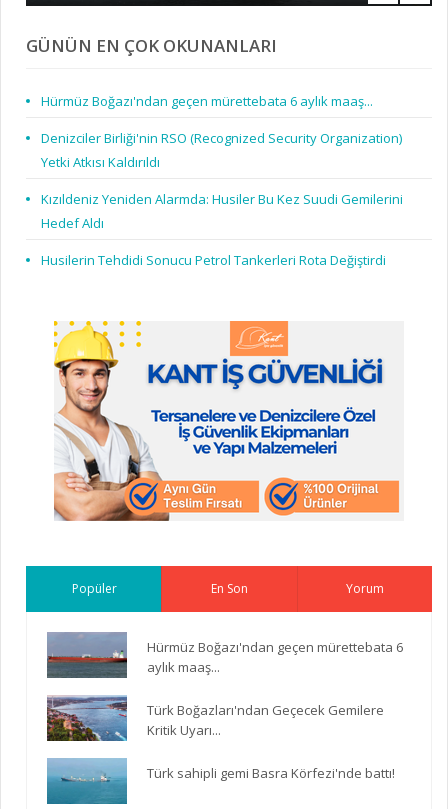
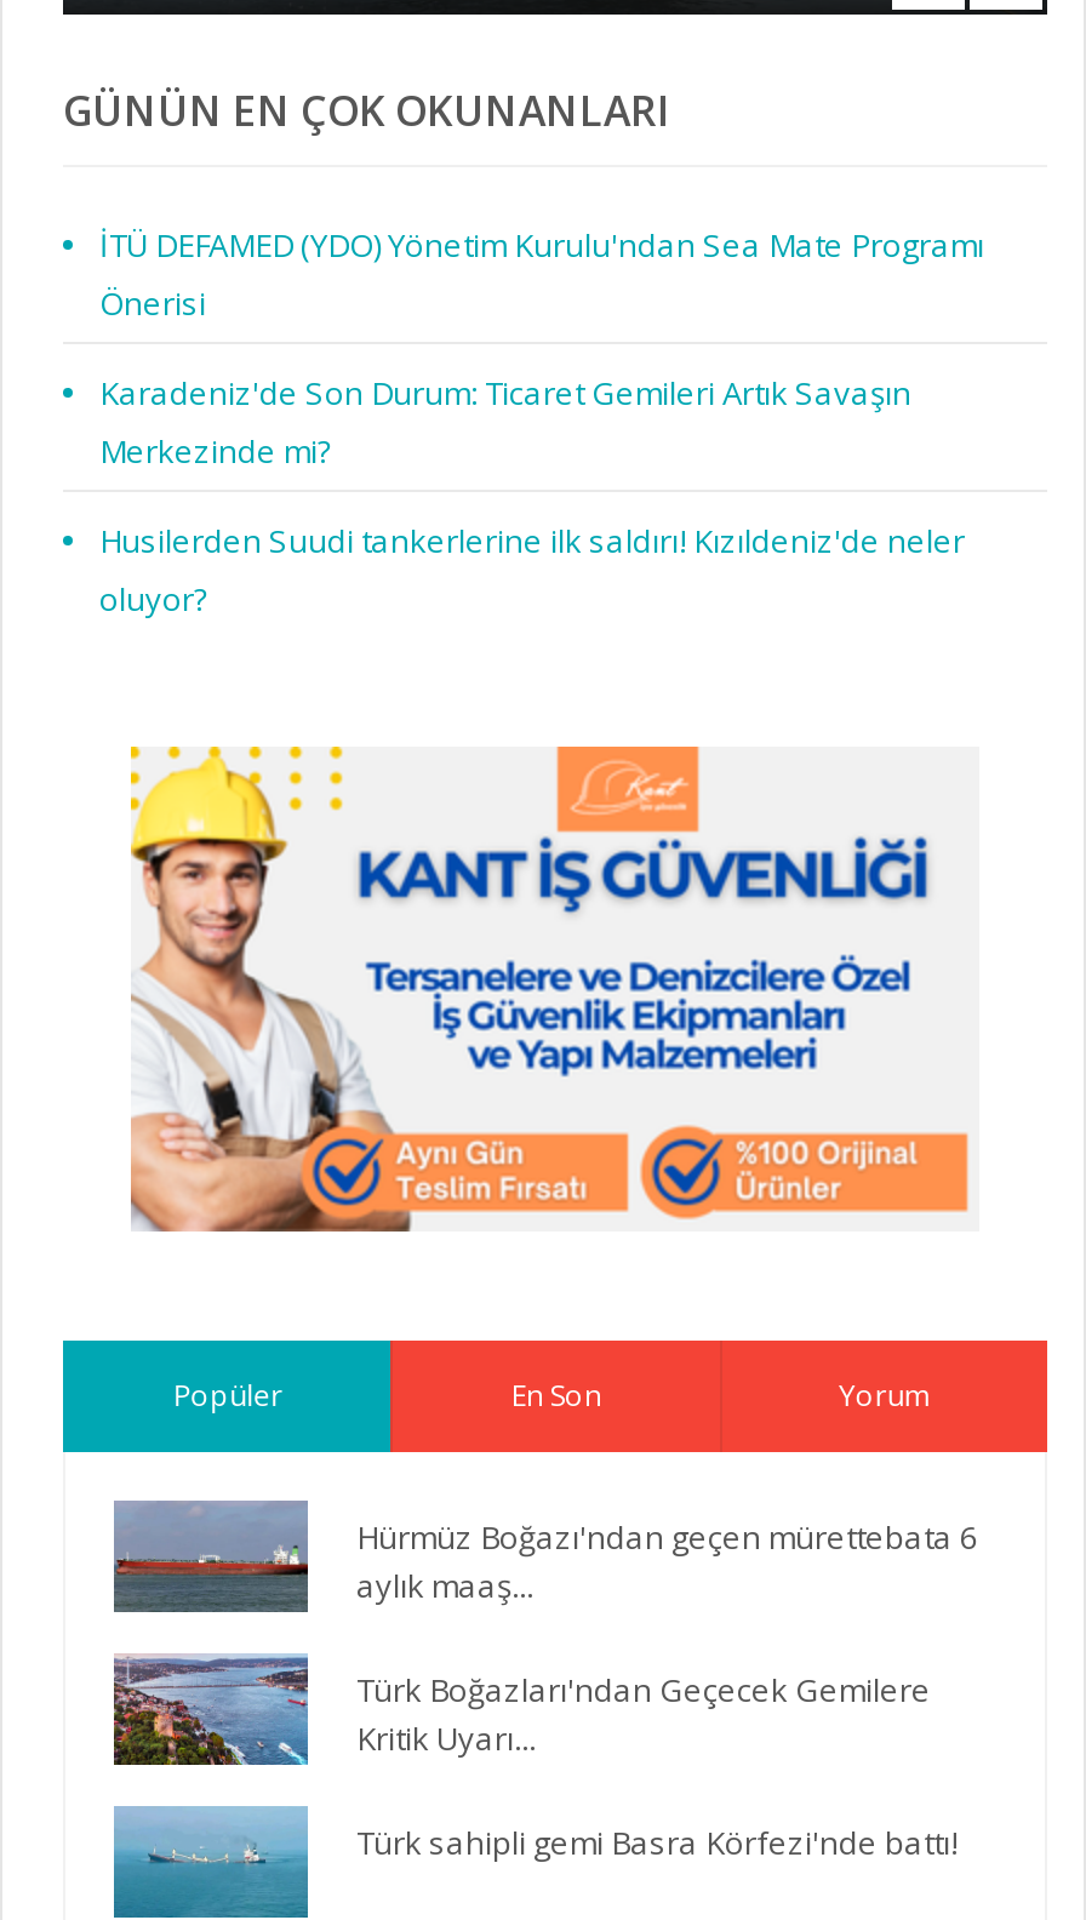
- Hürmüz Boğazı'ndan geçen mürettebata 6 aylık maaş...
- Denizciler Birliği'nin RSO (Recognized Security Organization)
- Yetki Atkısı Kaldırıldı
- Kızıldeniz Yeniden Alarmda: Husiler Bu Kez Suudi Gemilerini
- Hedef Aldı
- Husilerin Tehdidi Sonucu Petrol Tankerleri Rota Değiştirdi
+ İTÜ DEFAMED (YDO) Yönetim Kurulu'ndan Sea Mate Programı
+ Önerisi
+ Karadeniz'de Son Durum: Ticaret Gemileri Artık Savaşın
+ Merkezinde mi?
+ Husilerden Suudi tankerlerine ilk saldırı! Kızıldeniz'de neler
+ oluyor?
